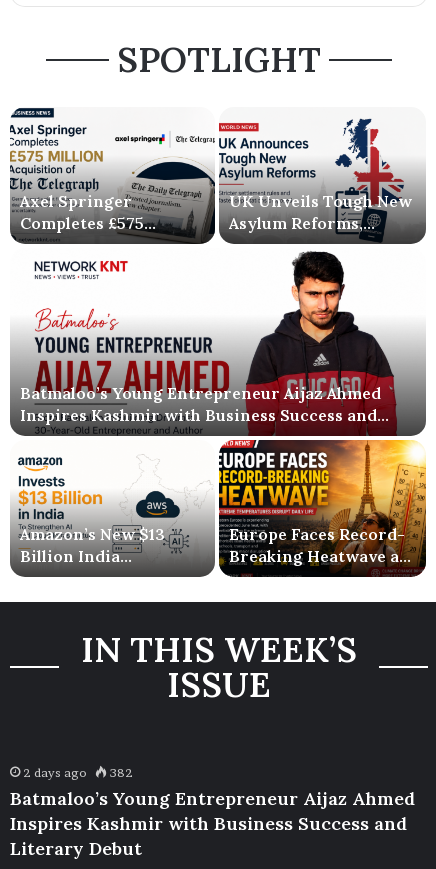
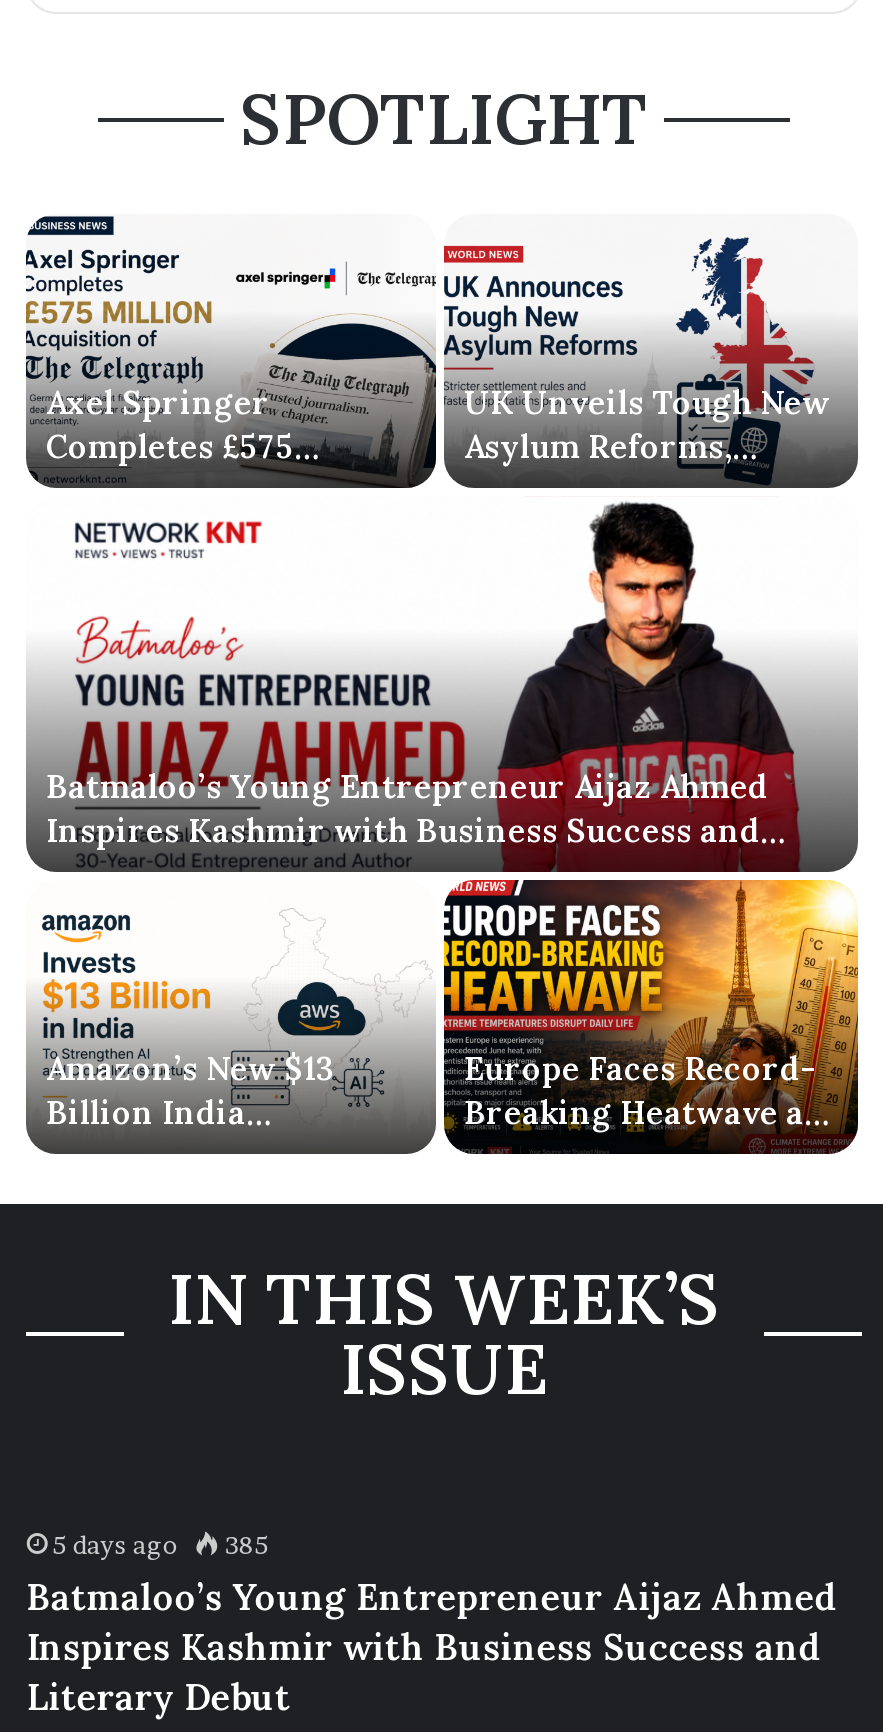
- 2 days ago
+ 5 days ago

- 382
+ 385
